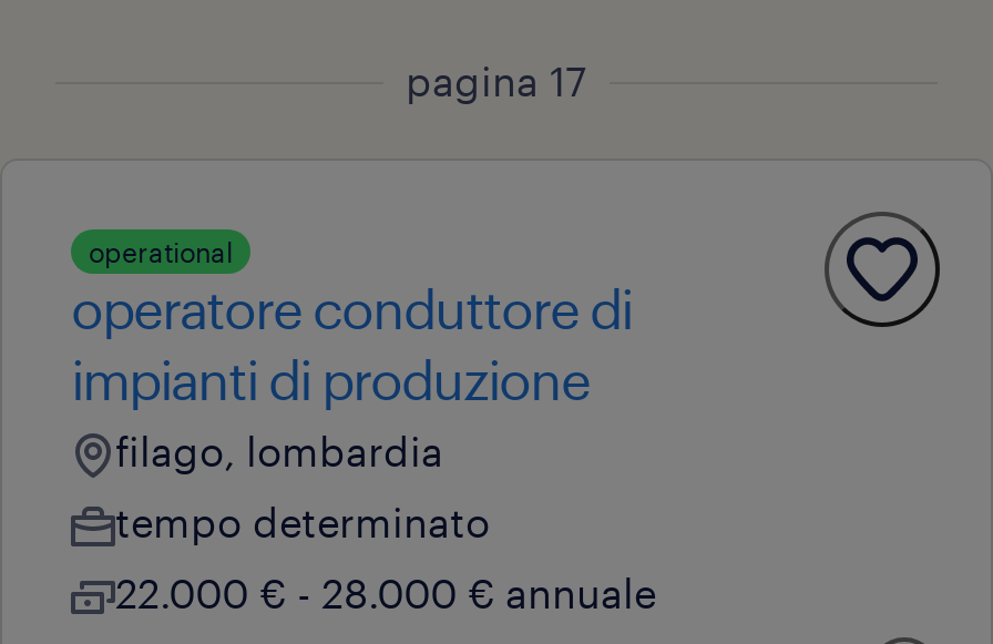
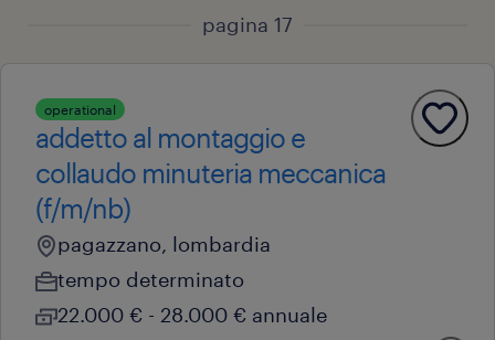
- operatore conduttore di
- impianti di produzione
- filago, lombardia
+ addetto al montaggio e
+ collaudo minuteria meccanica
+ (f/m/nb)
+ pagazzano, lombardia
